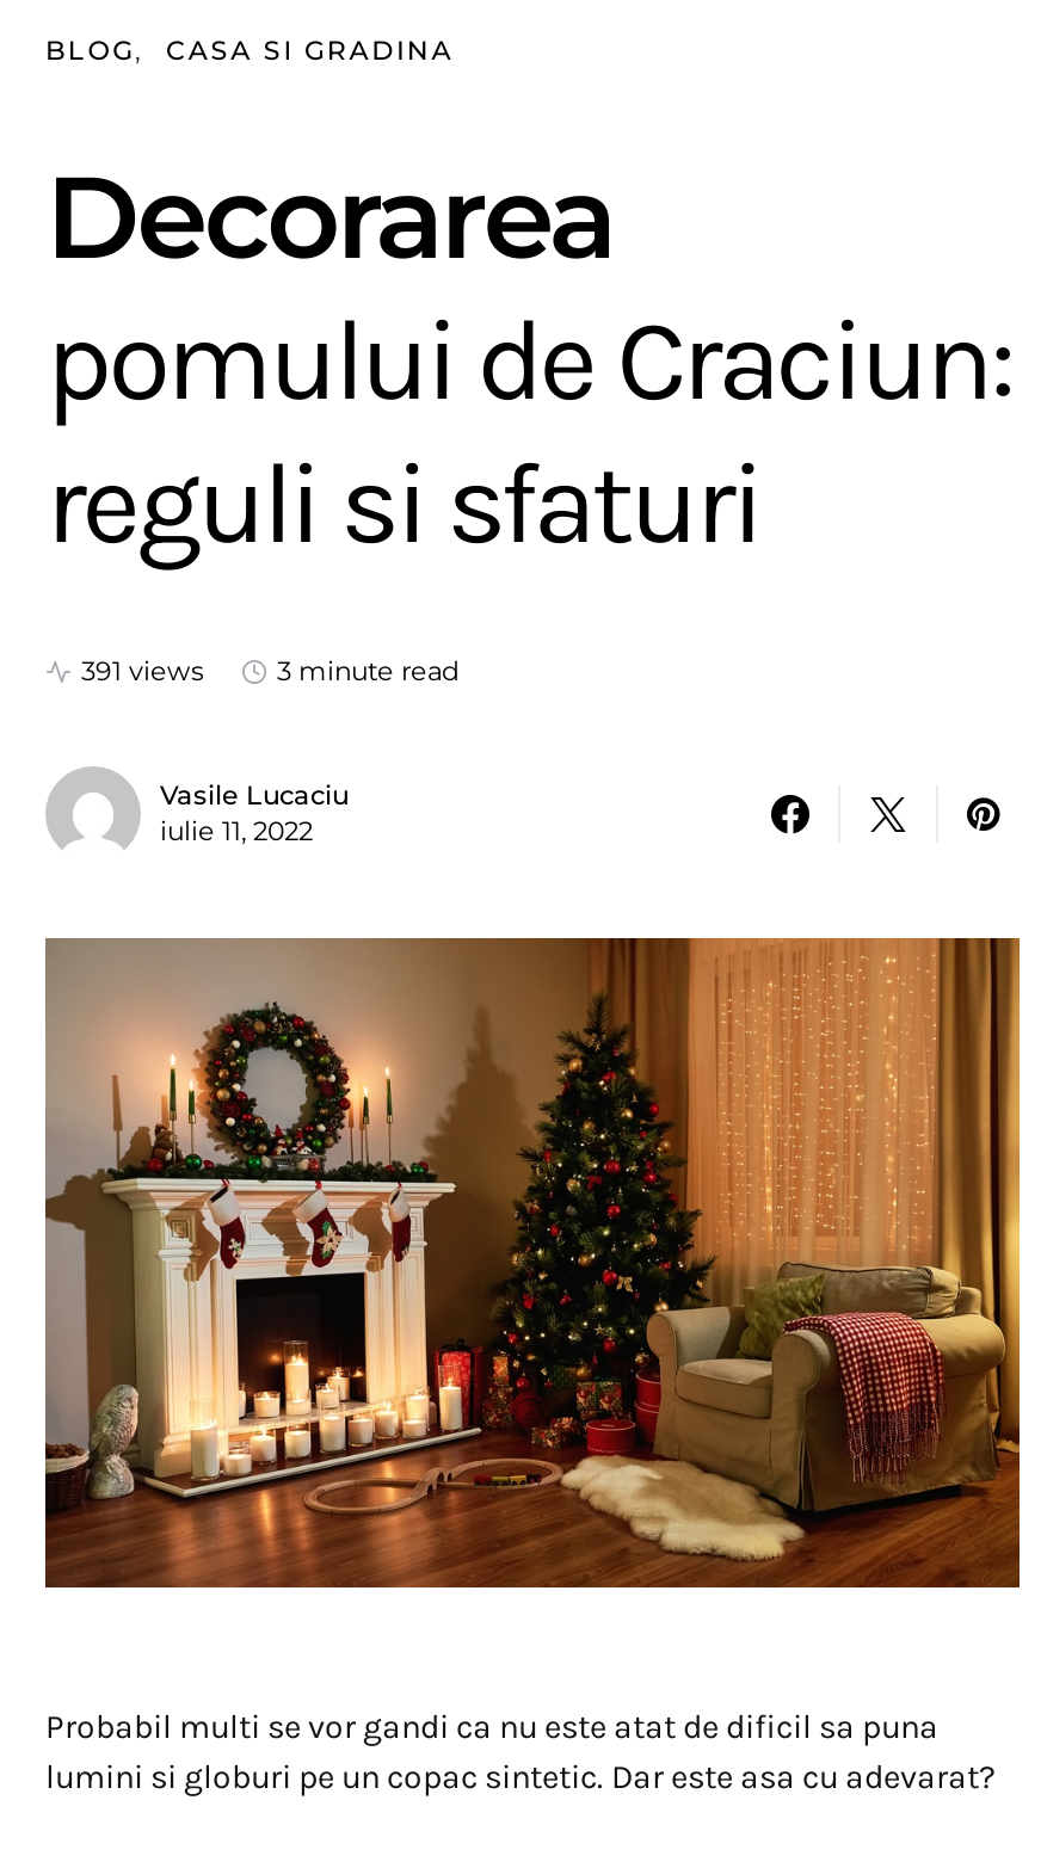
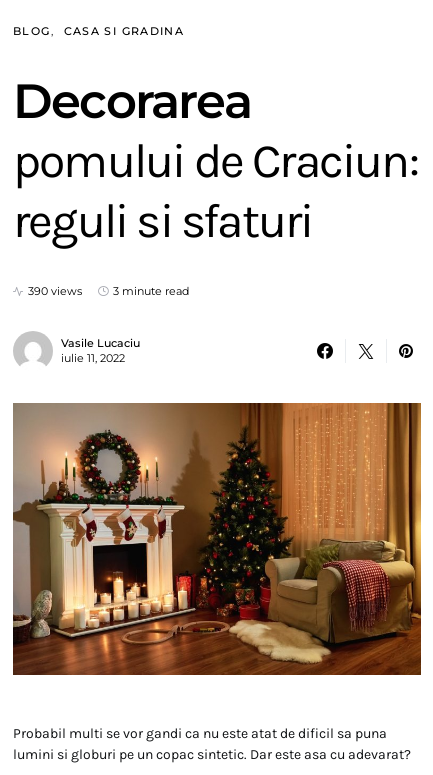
- 391 views
+ 390 views
